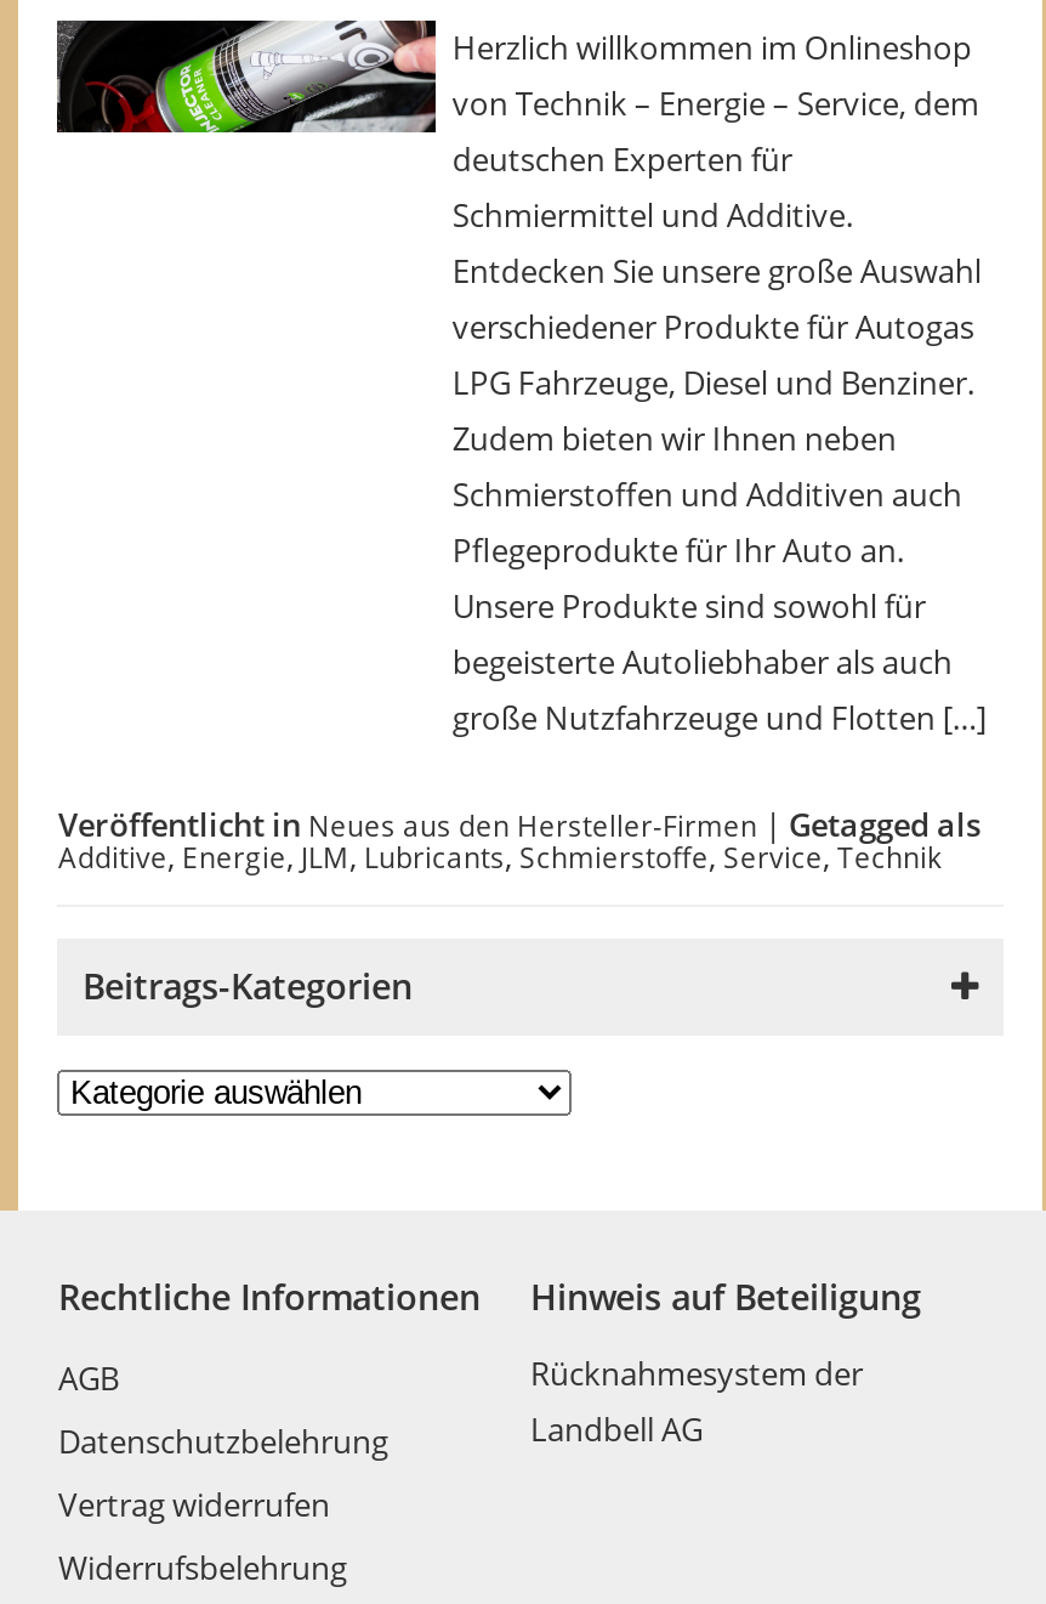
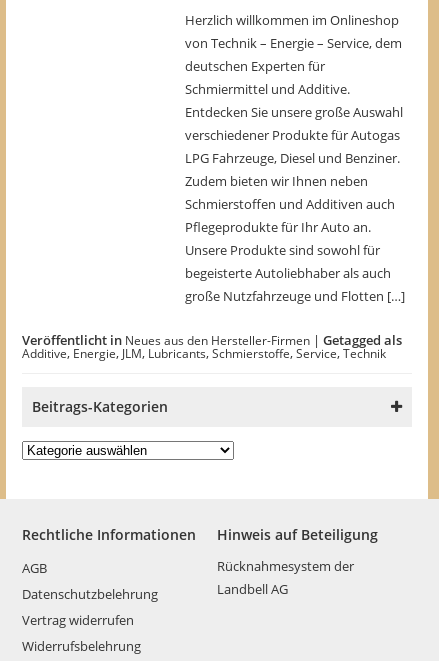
- [image]
